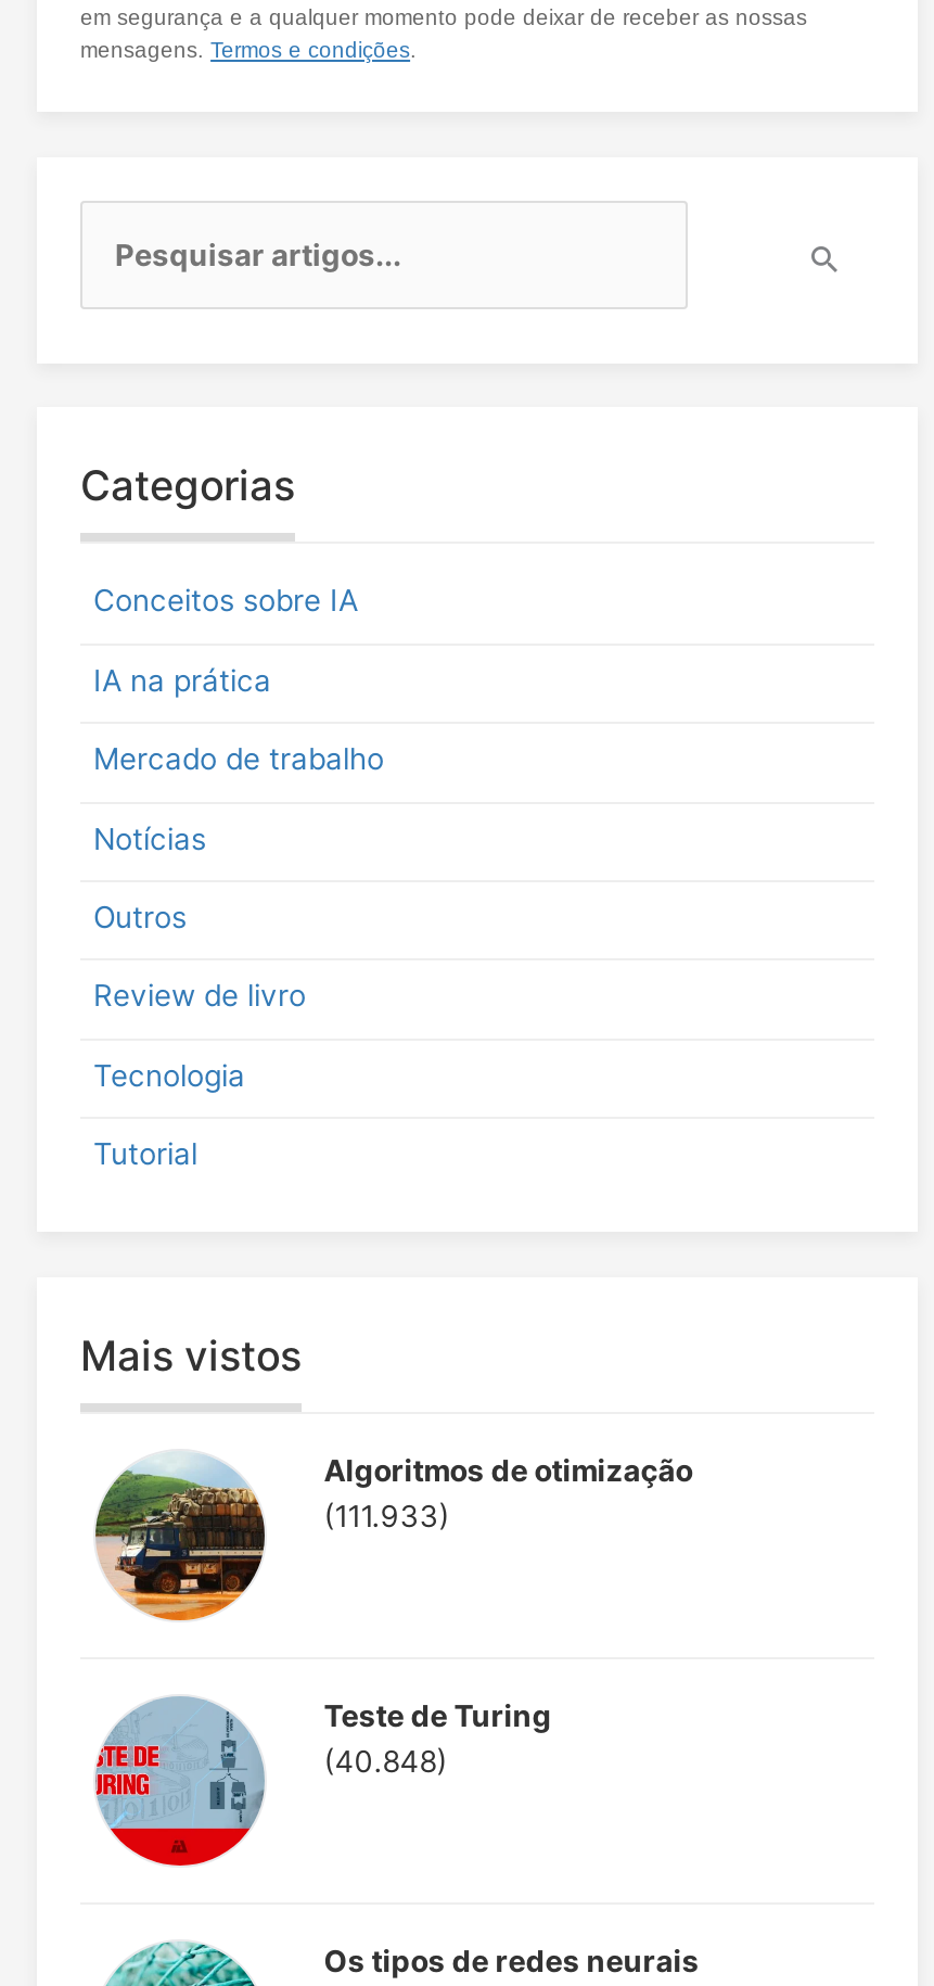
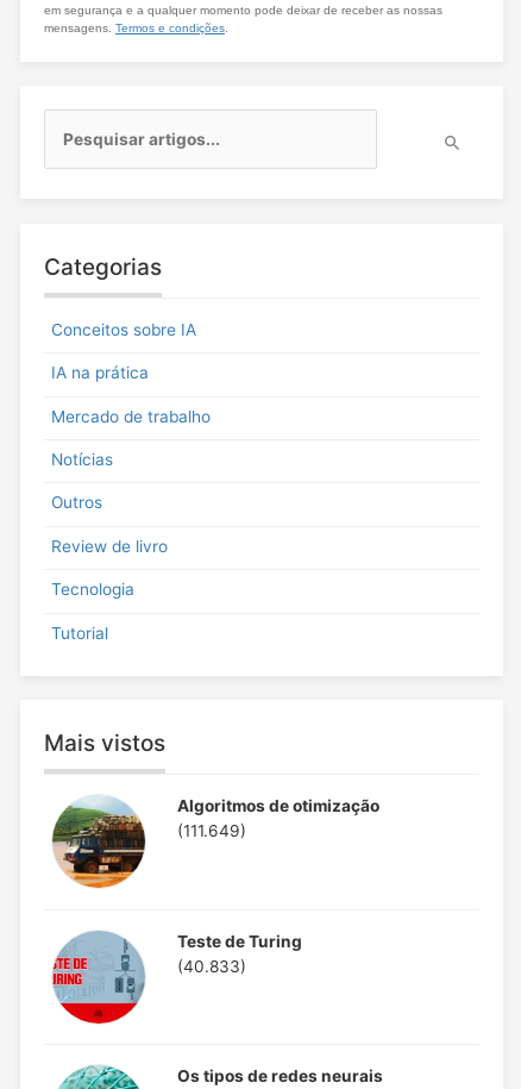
- (111.933)
+ (111.649)

- (40.848)
+ (40.833)
